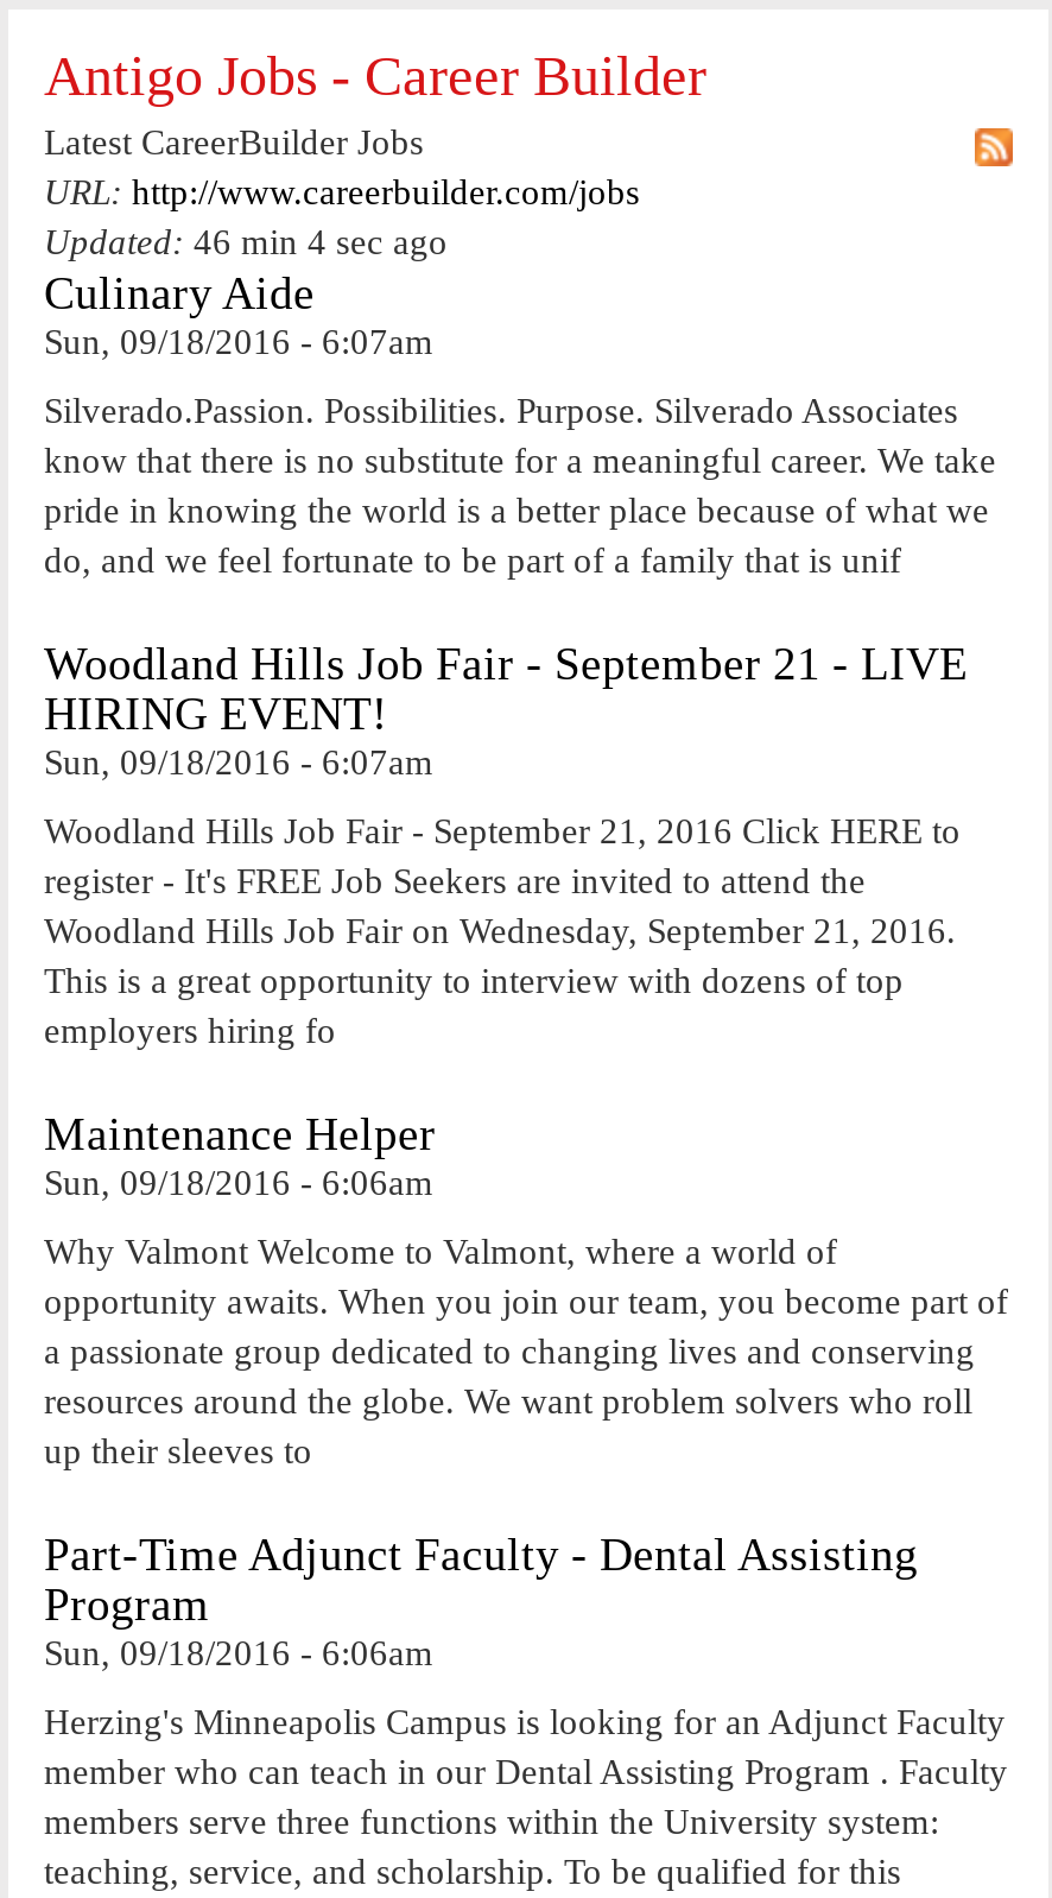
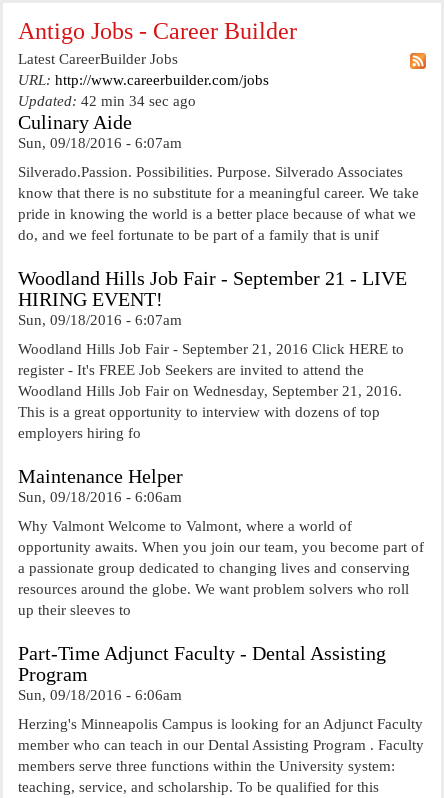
- Updated: 46 min 4 sec ago
+ Updated: 42 min 34 sec ago
